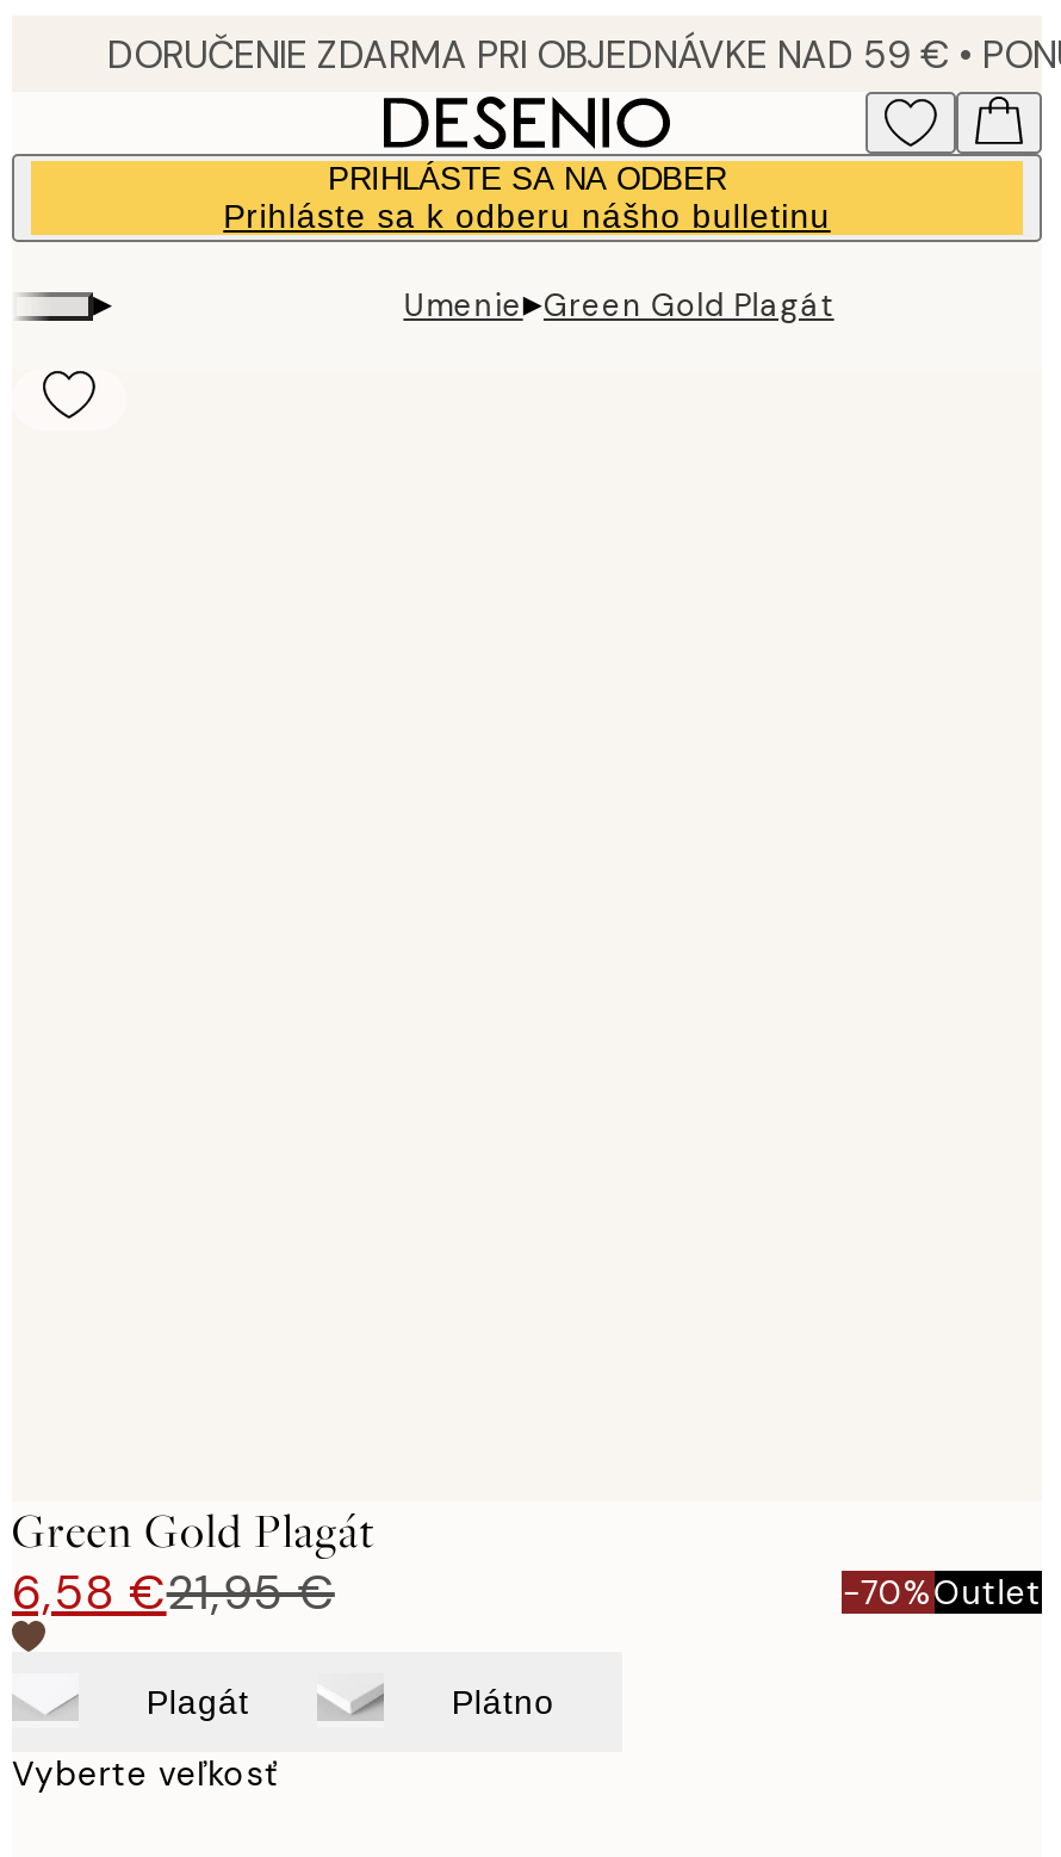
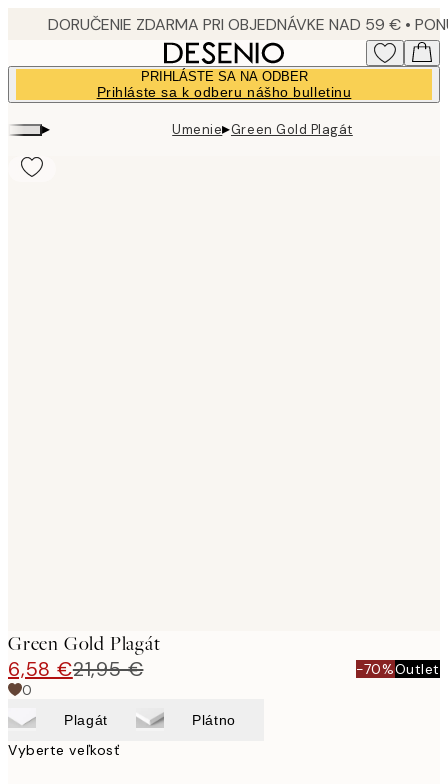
+ 0
